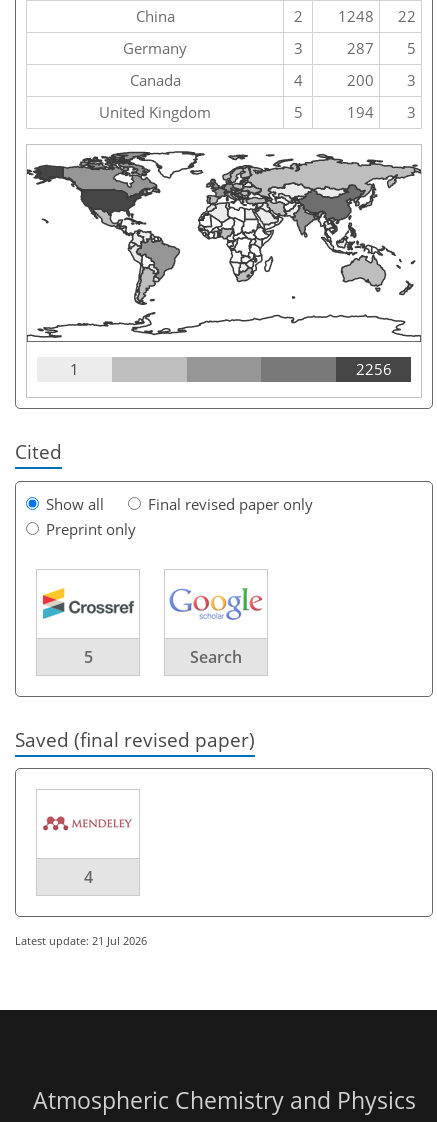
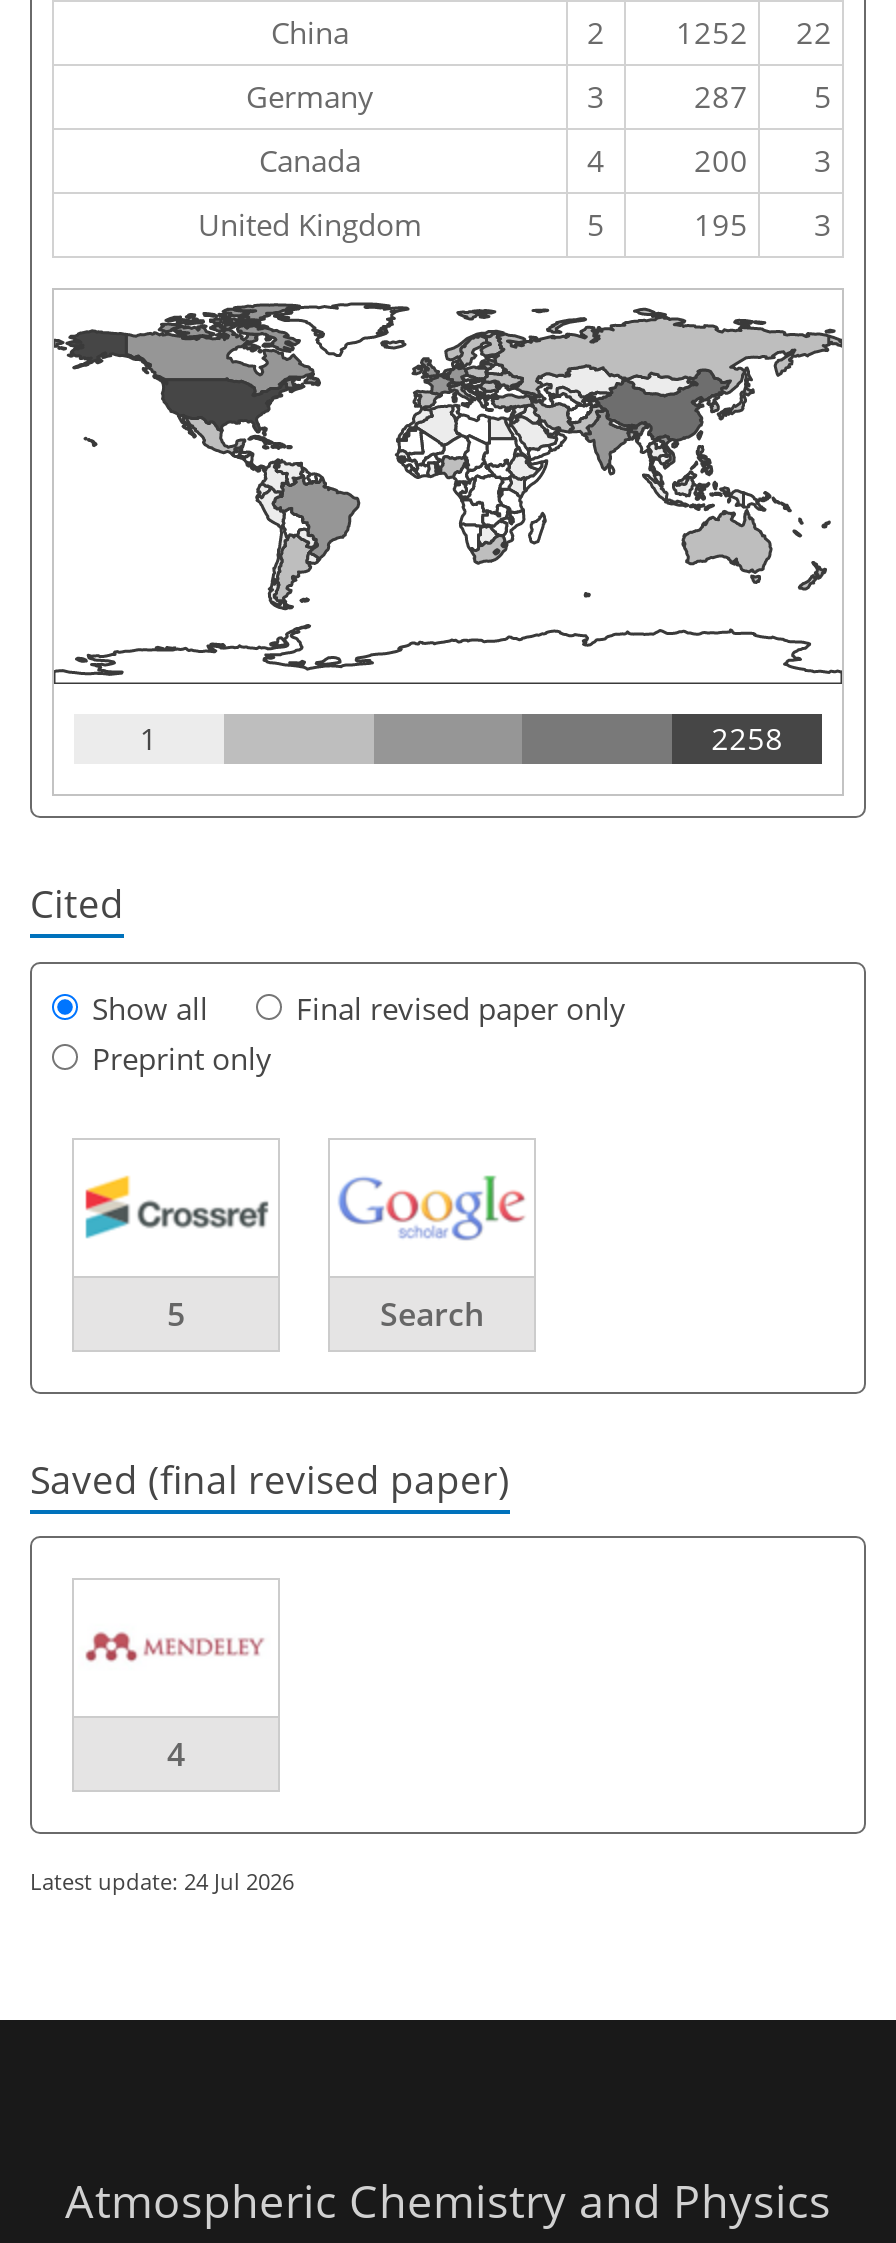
- 2 1248 22
+ 2 1252 22

- 194 3
+ 195 3

- 2256
+ 2258

- Latest update: 21 Jul 2026
+ Latest update: 24 Jul 2026
